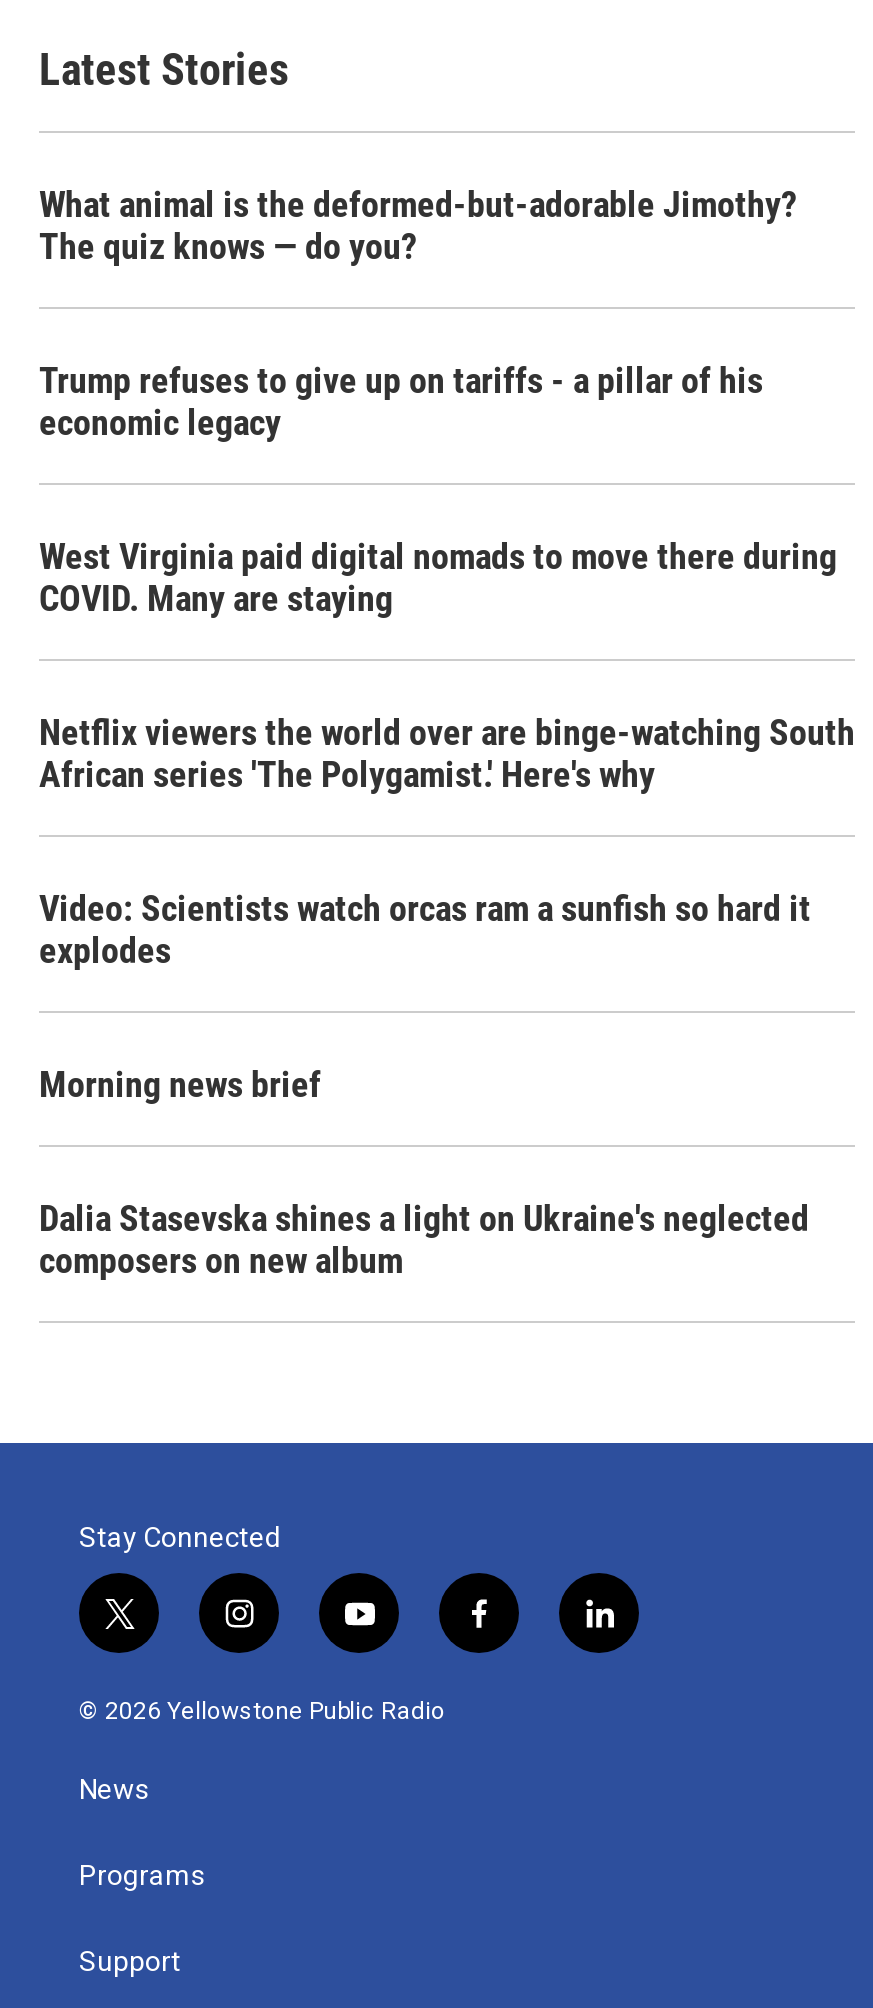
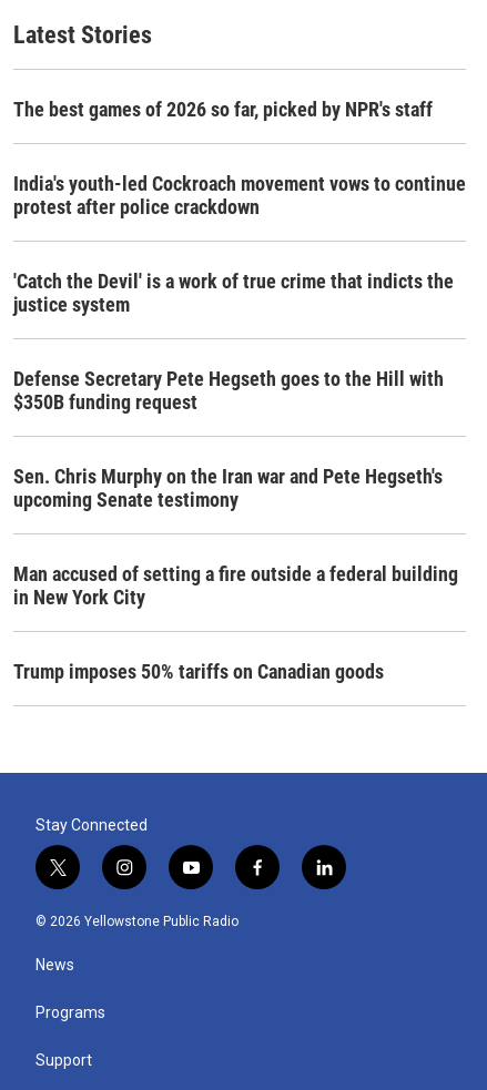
- What animal is the deformed-but-adorable Jimothy?
- The quiz knows — do you?
+ The best games of 2026 so far, picked by NPR's staff

- Trump refuses to give up on tariffs - a pillar of his
- economic legacy
+ India's youth-led Cockroach movement vows to continue
+ protest after police crackdown

- West Virginia paid digital nomads to move there during
- COVID. Many are staying
+ 'Catch the Devil' is a work of true crime that indicts the
+ justice system

- Netflix viewers the world over are binge-watching South
- African series 'The Polygamist.' Here's why
+ Defense Secretary Pete Hegseth goes to the Hill with
+ $350B funding request

- Video: Scientists watch orcas ram a sunfish so hard it
- explodes
+ Sen. Chris Murphy on the Iran war and Pete Hegseth's
+ upcoming Senate testimony

- Morning news brief
+ Man accused of setting a fire outside a federal building
+ in New York City

- Dalia Stasevska shines a light on Ukraine's neglected
- composers on new album
+ Trump imposes 50% tariffs on Canadian goods
